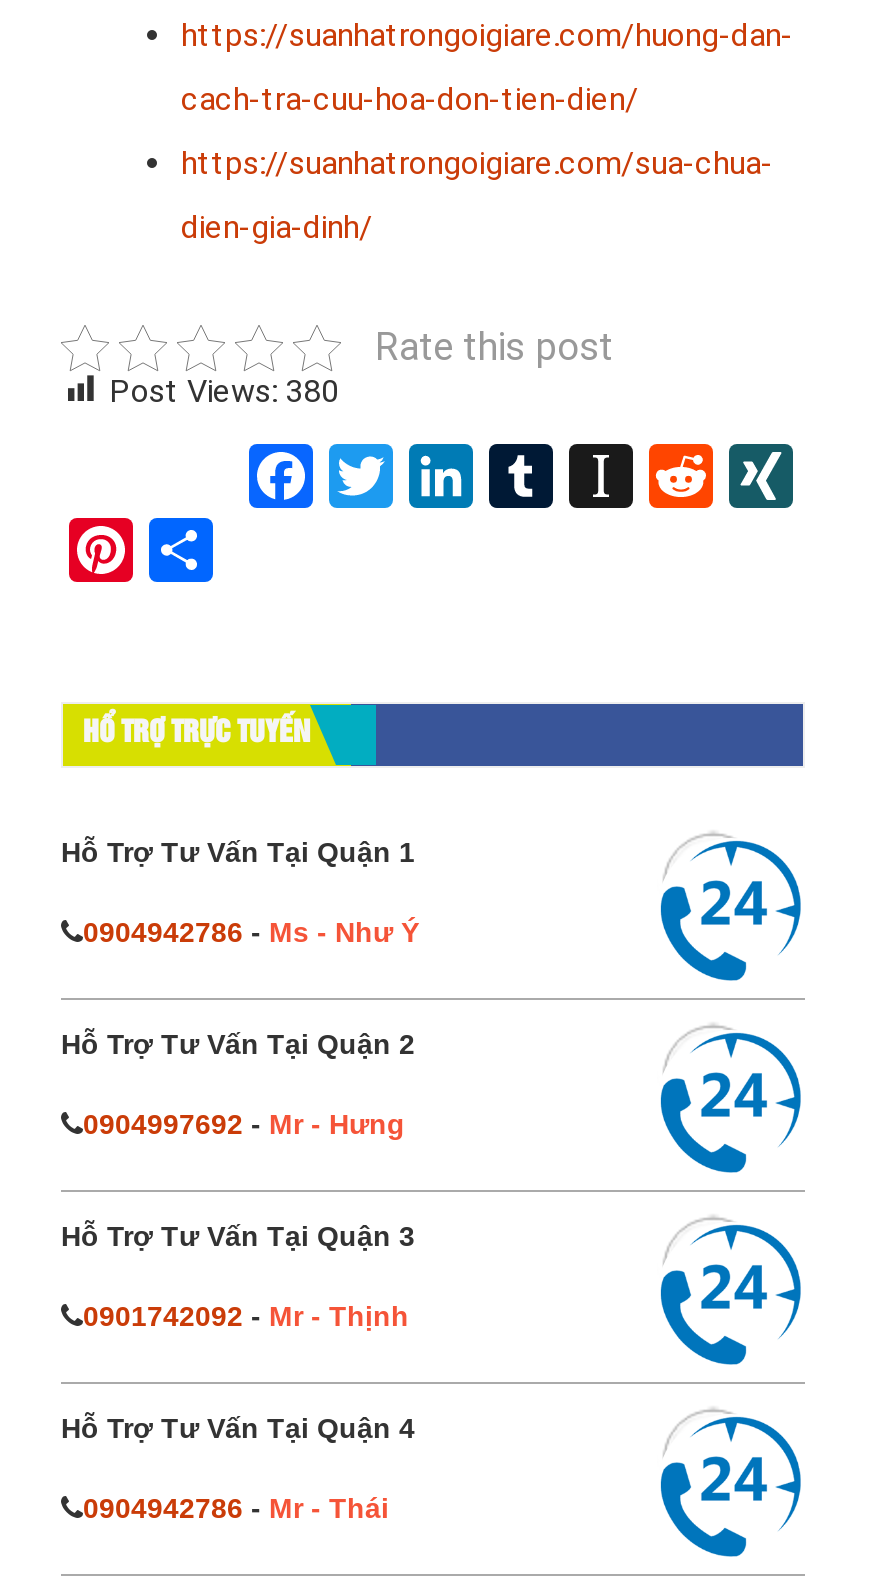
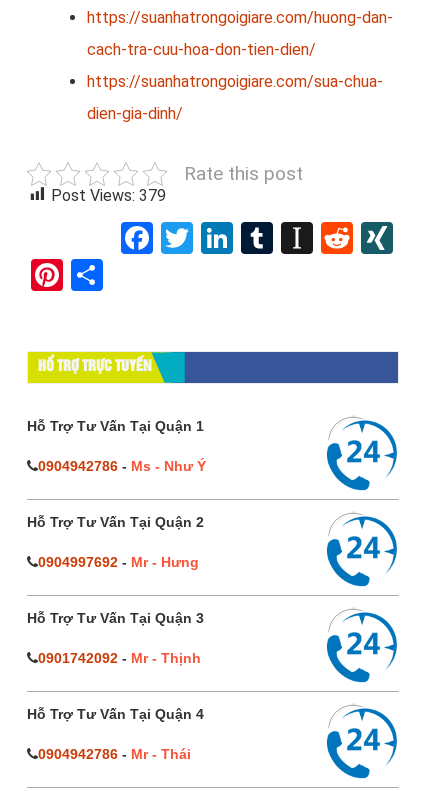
- Post Views: 380
+ Post Views: 379
